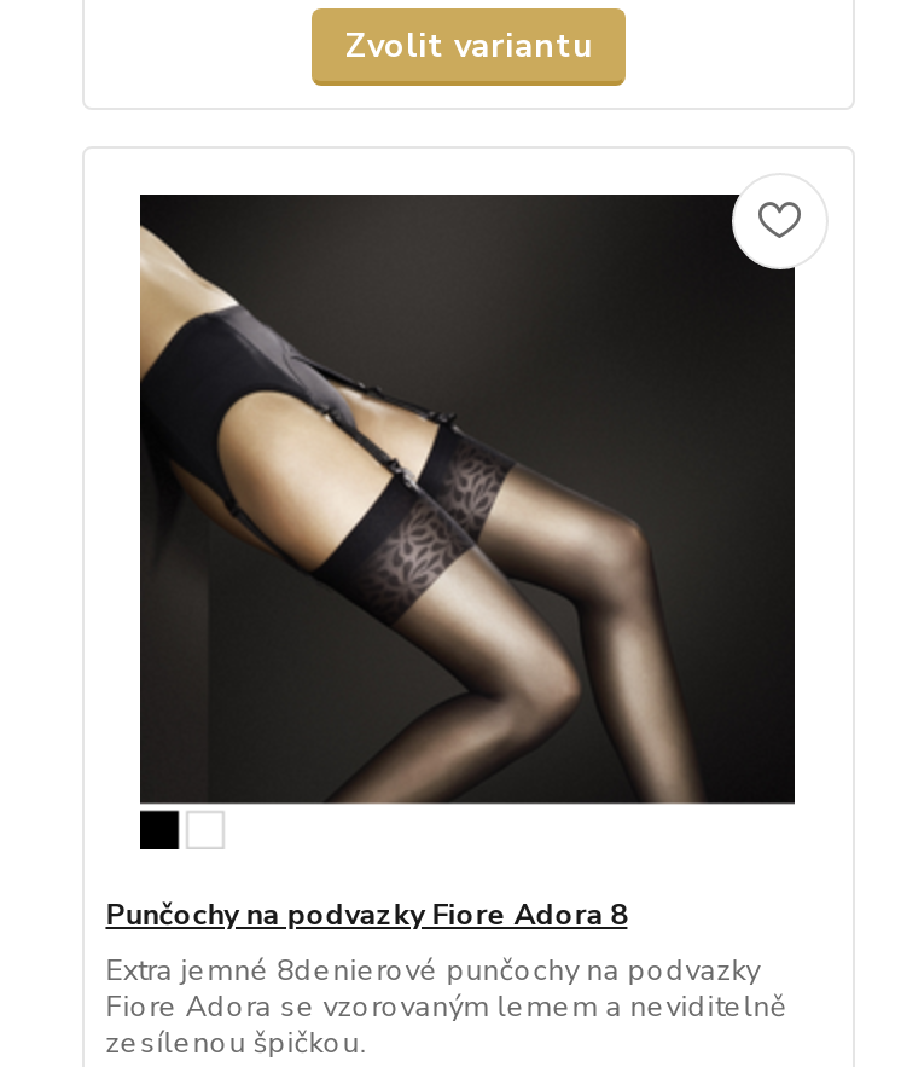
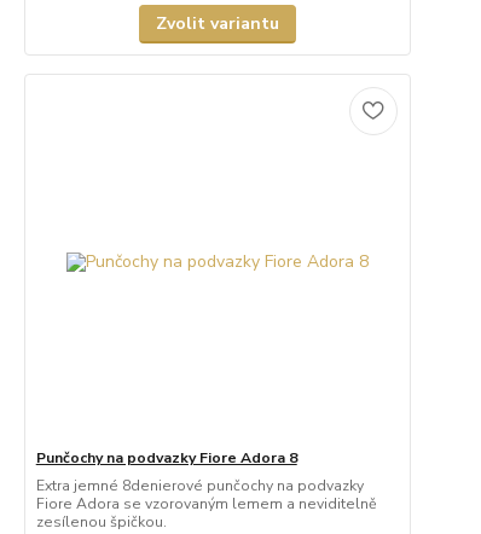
- [image]
